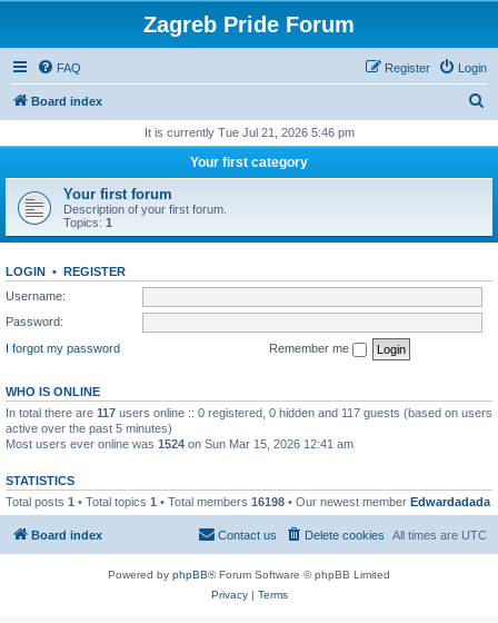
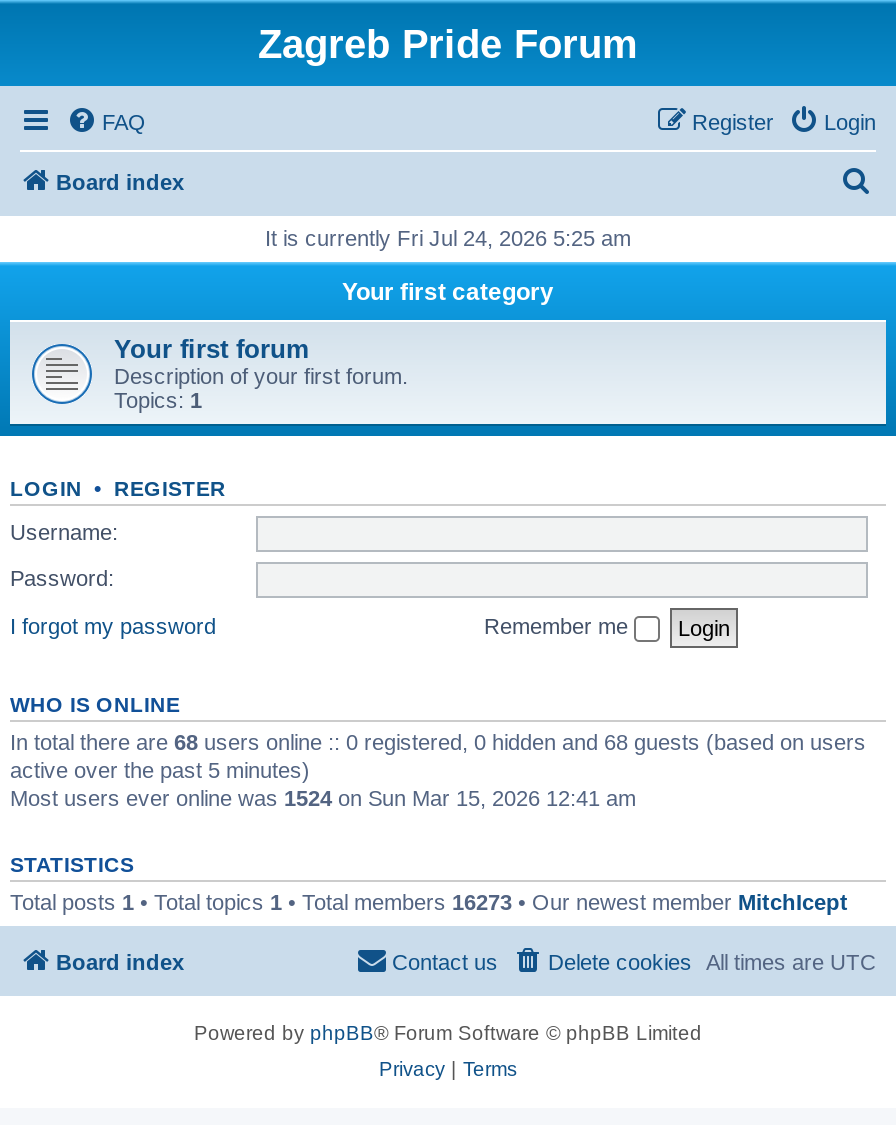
- It is currently Tue Jul 21, 2026 5:46 pm
+ It is currently Fri Jul 24, 2026 5:25 am

- In total there are 117 users online :: 0 registered, 0 hidden and 117 guests (based on users
+ In total there are 68 users online :: 0 registered, 0 hidden and 68 guests (based on users

- Total posts 1 • Total topics 1 • Total members 16198 • Our newest member Edwardadada
+ Total posts 1 • Total topics 1 • Total members 16273 • Our newest member MitchIcept
